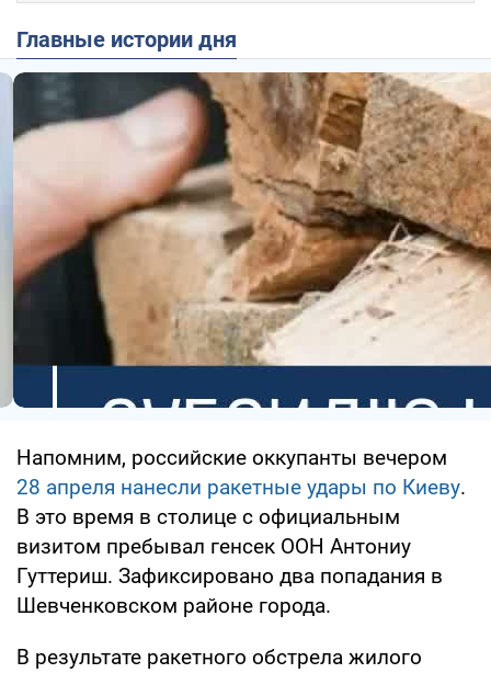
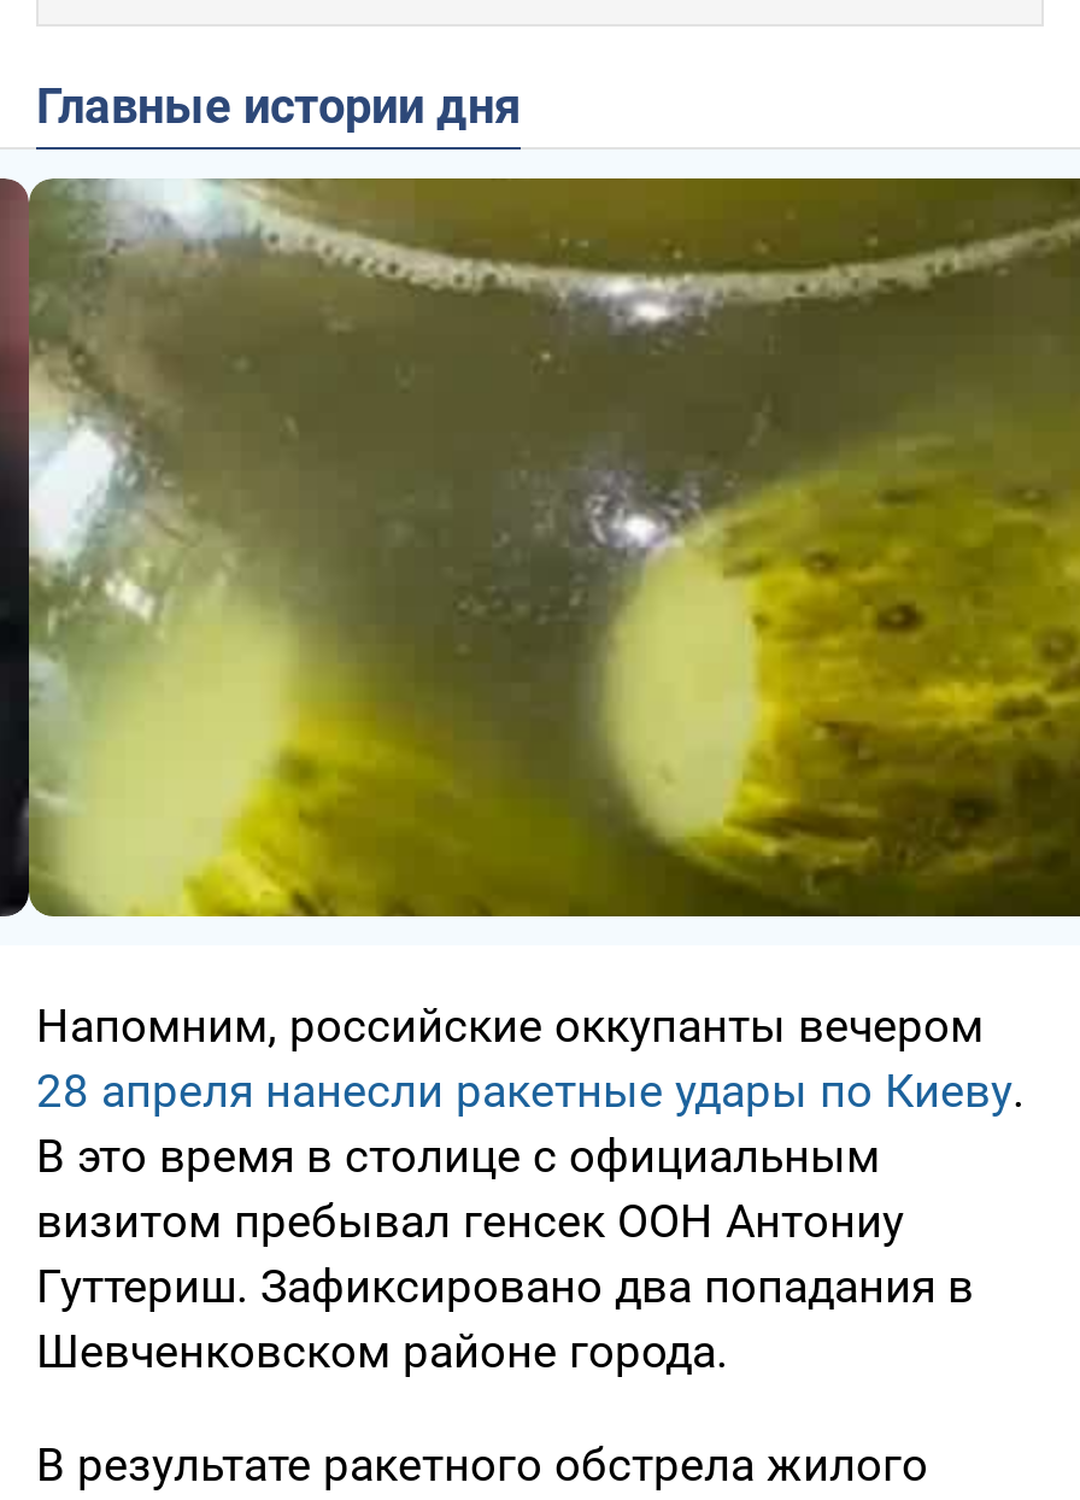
- [image]
+ [image]
